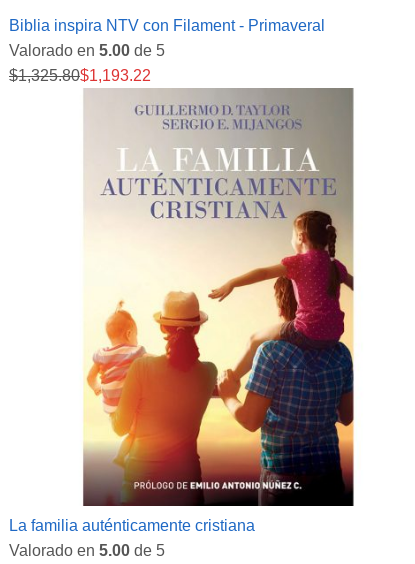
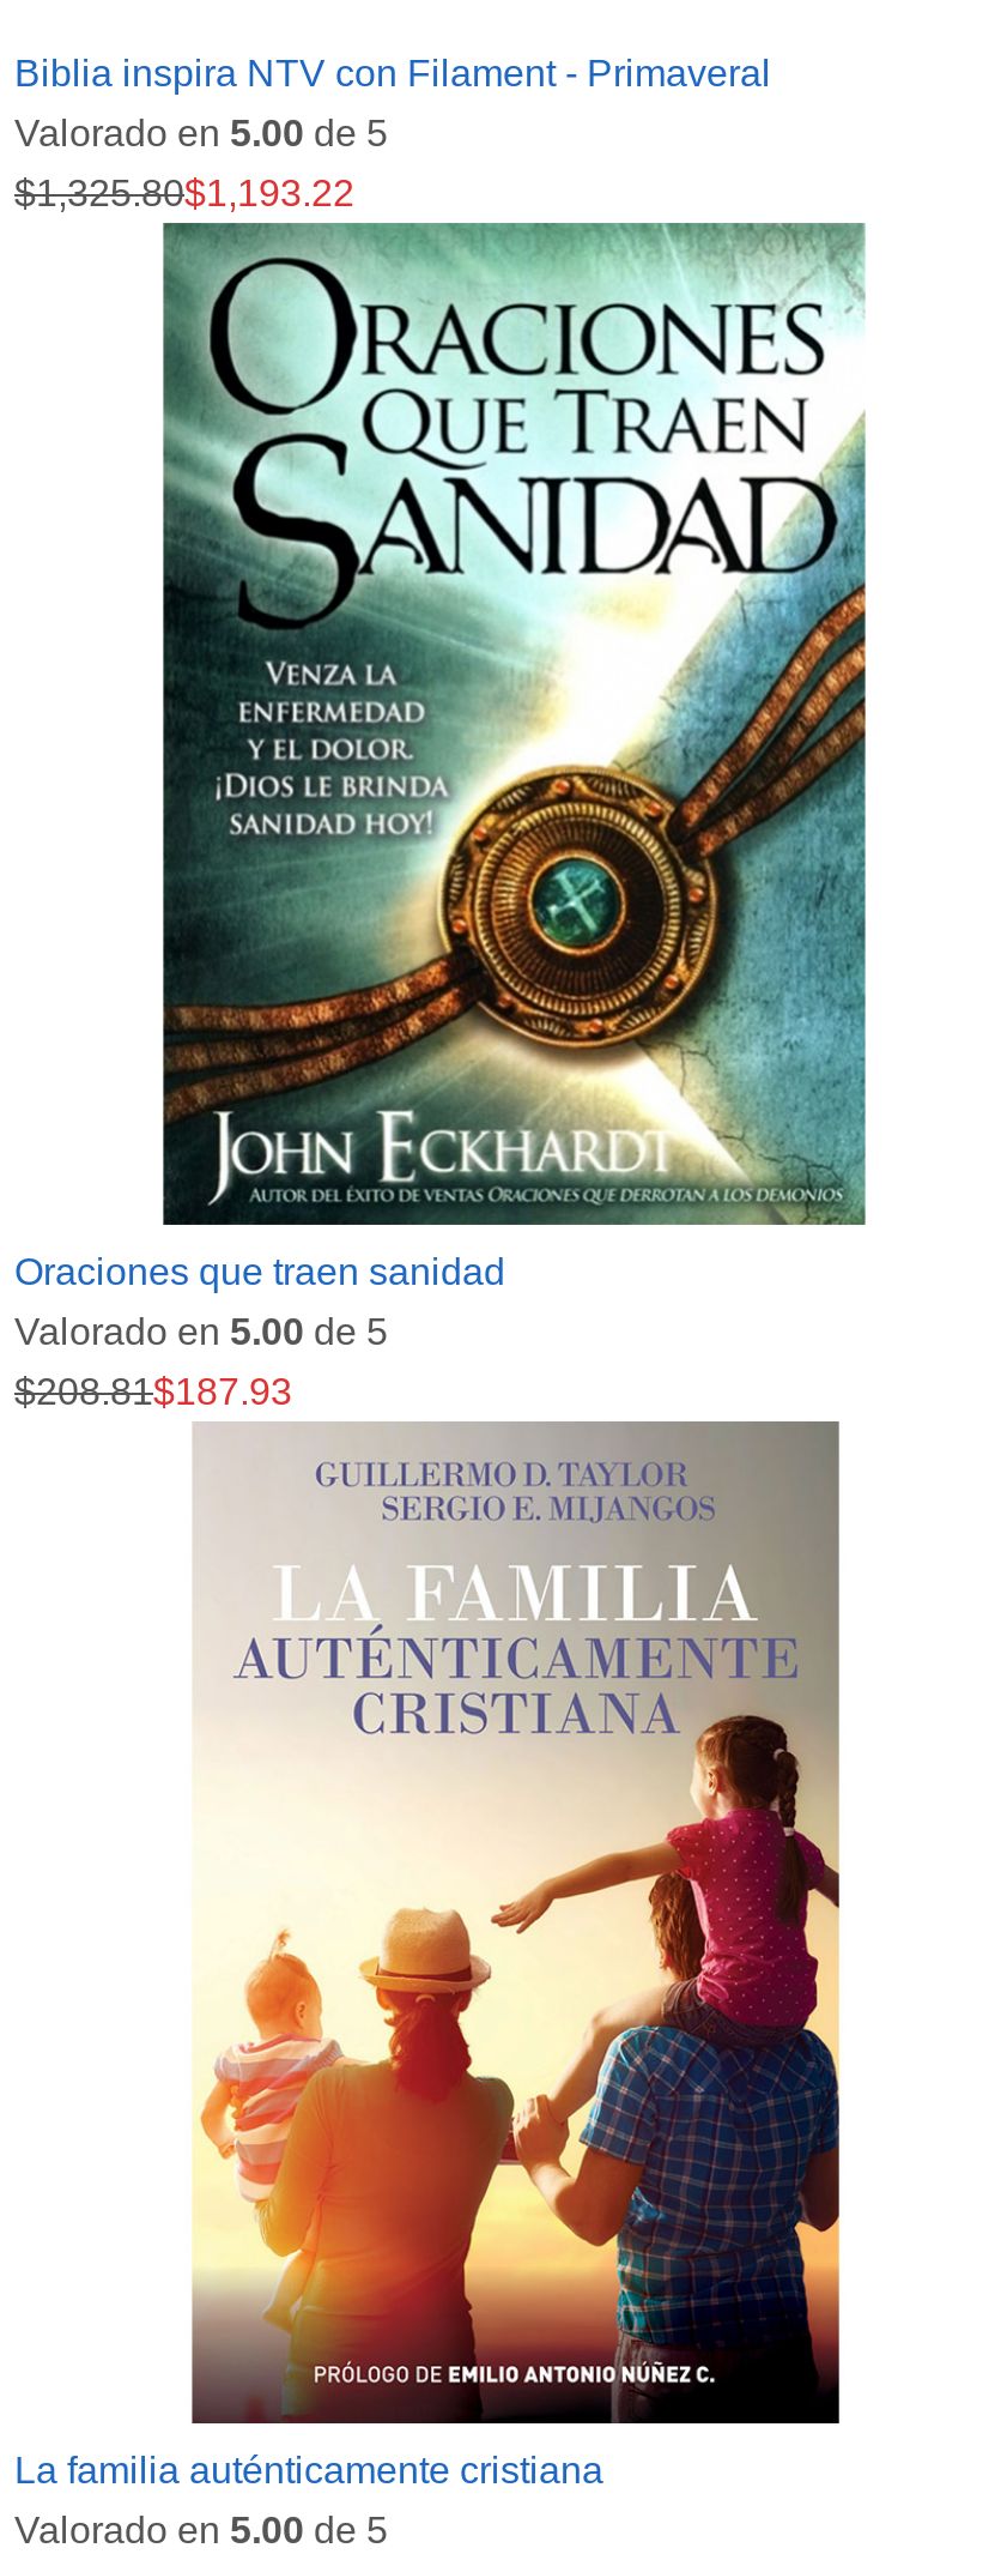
+ [image]
+ Oraciones que traen sanidad
+ Valorado en 5.00 de 5
+ $208.81$187.93
